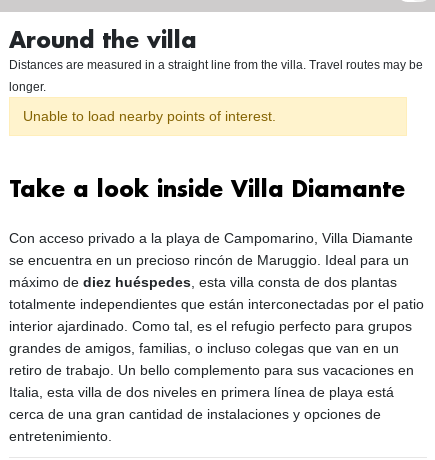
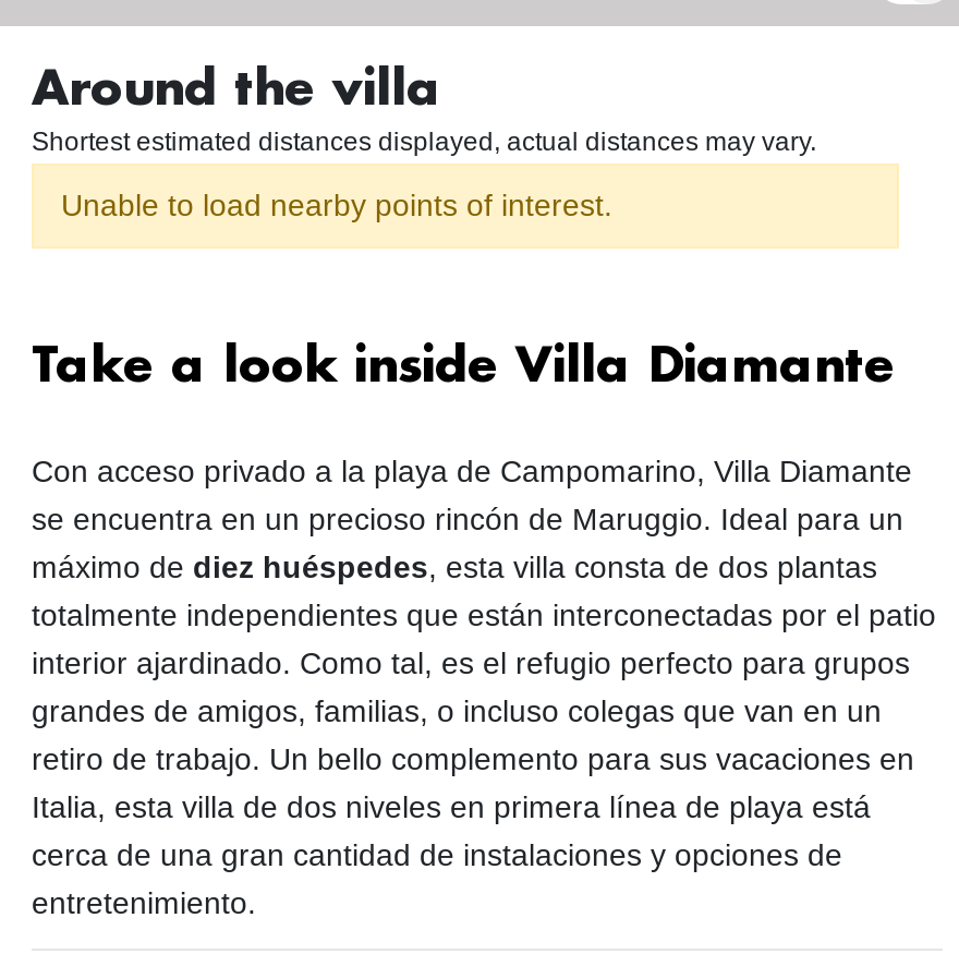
- Distances are measured in a straight line from the villa. Travel routes may be
- longer.
+ Shortest estimated distances displayed, actual distances may vary.
